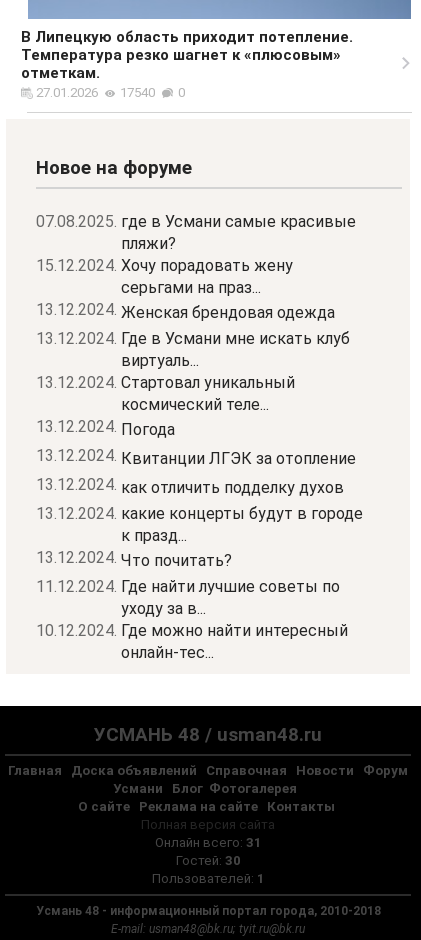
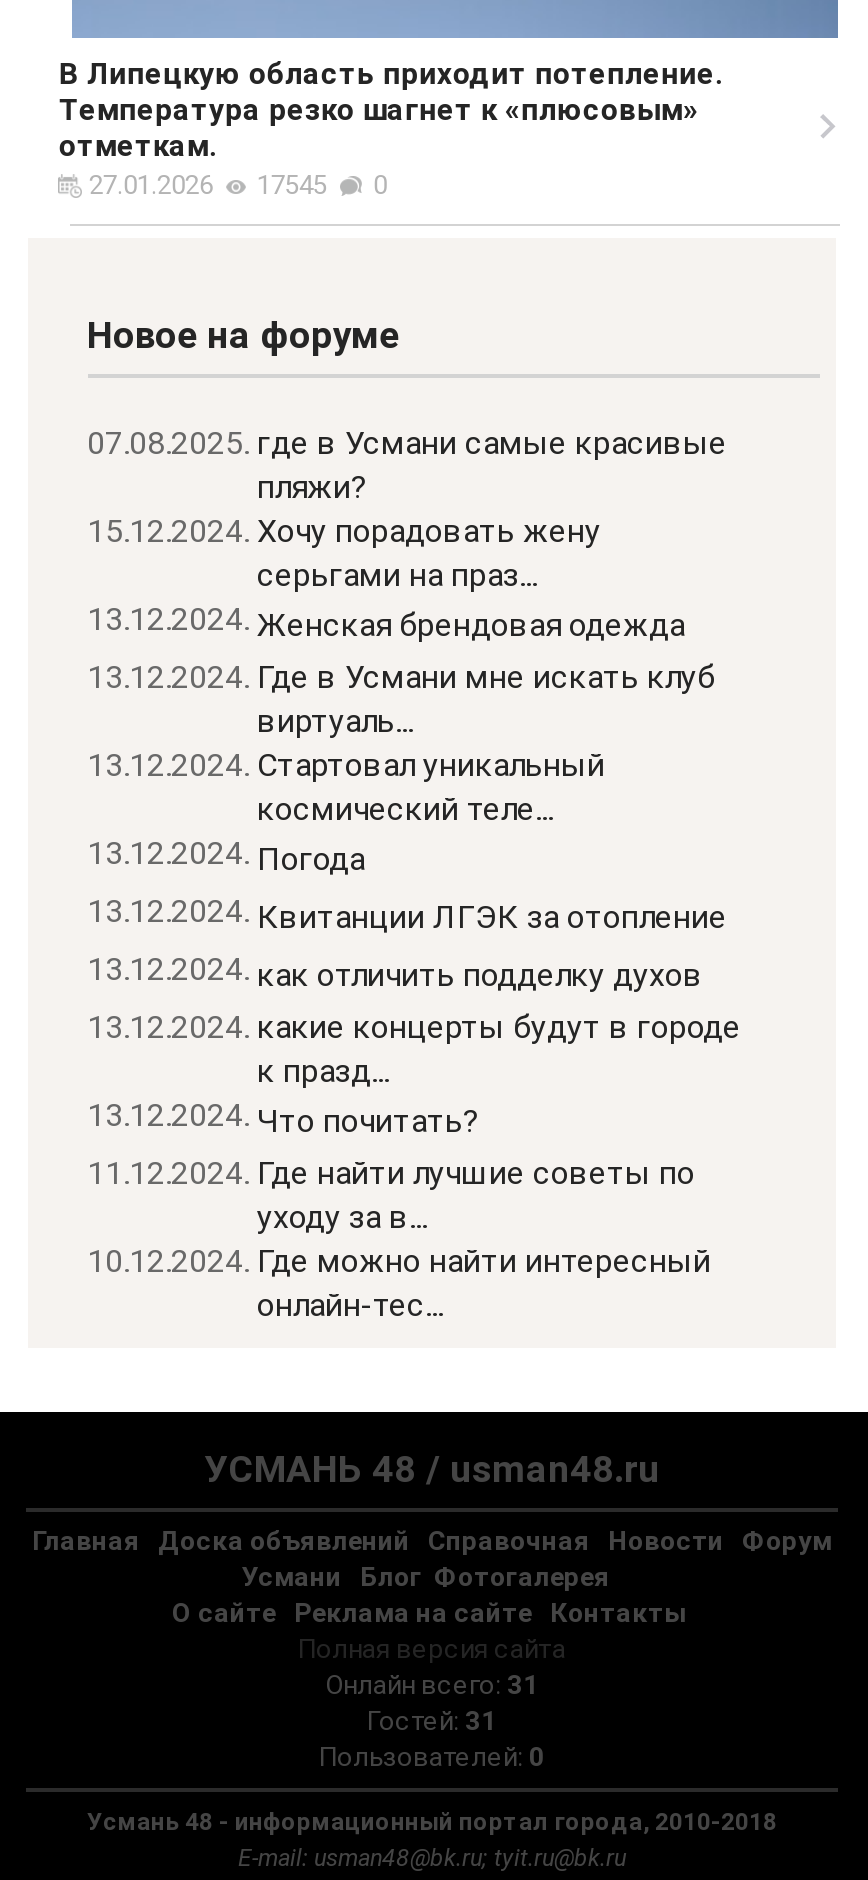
- 27.01.2026 17540 0
+ 27.01.2026 17545 0

- Гостей: 30
+ Гостей: 31

- Пользователей: 1
+ Пользователей: 0
